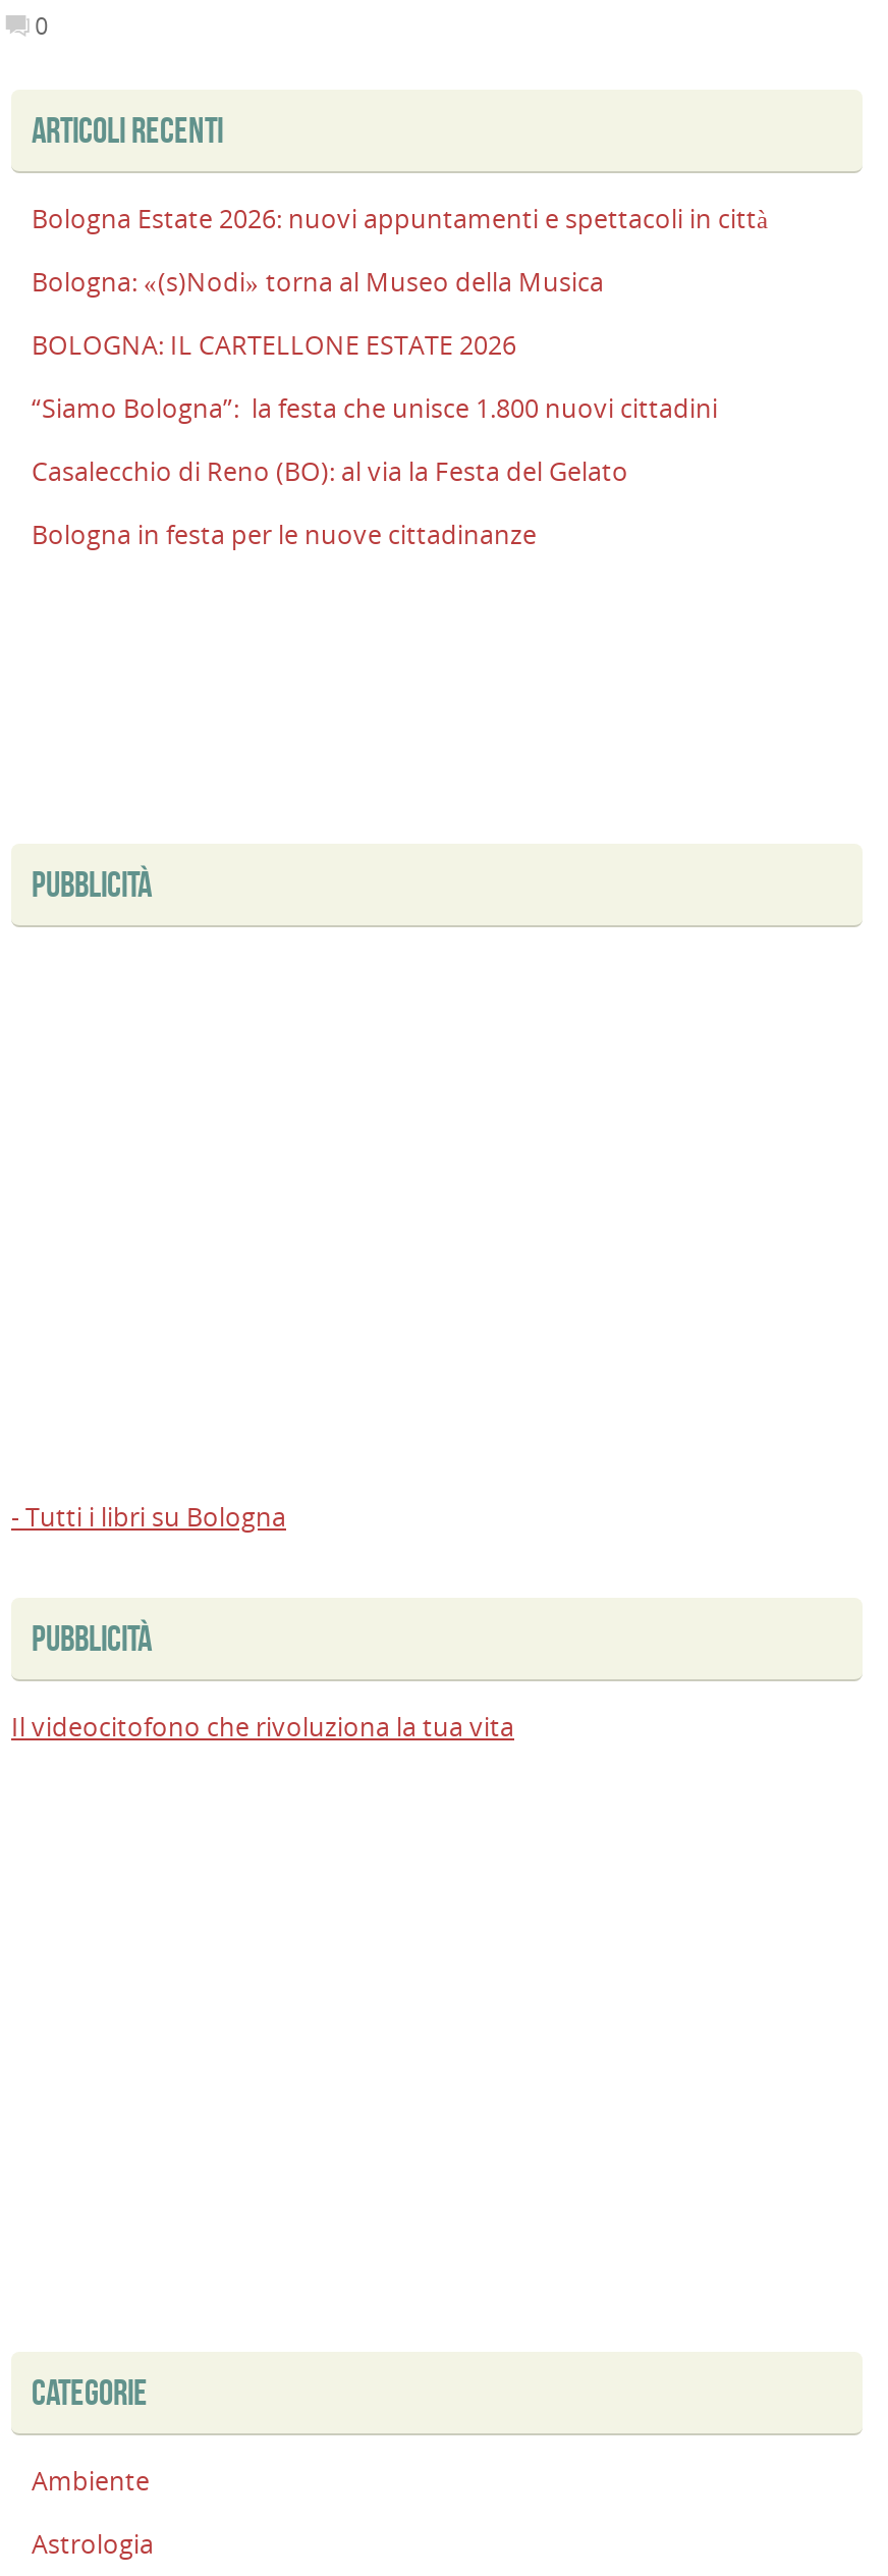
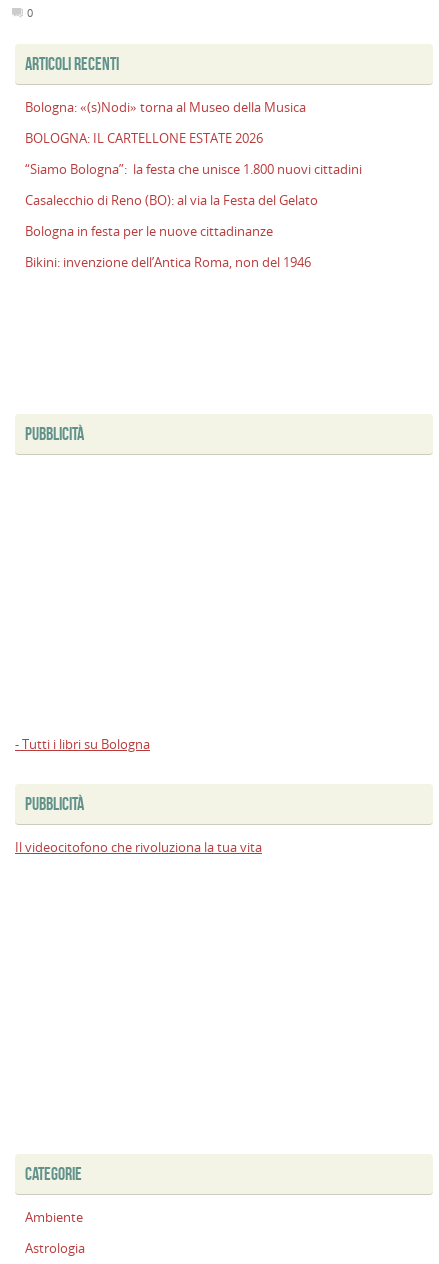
- Bologna Estate 2026: nuovi appuntamenti e spettacoli in città

moved up: Bologna: «(s)Nodi» torna al Museo della Musica | BOLOGNA: IL CARTELLONE ESTATE 2026 | “Siamo Bologna”: la festa che unisce 1.800 nuovi cittadini | Casalecchio di Reno (BO): al via la Festa del Gelato | Bologna in festa per le nuove cittadinanze

+ Bikini: invenzione dell’Antica Roma, non del 1946
